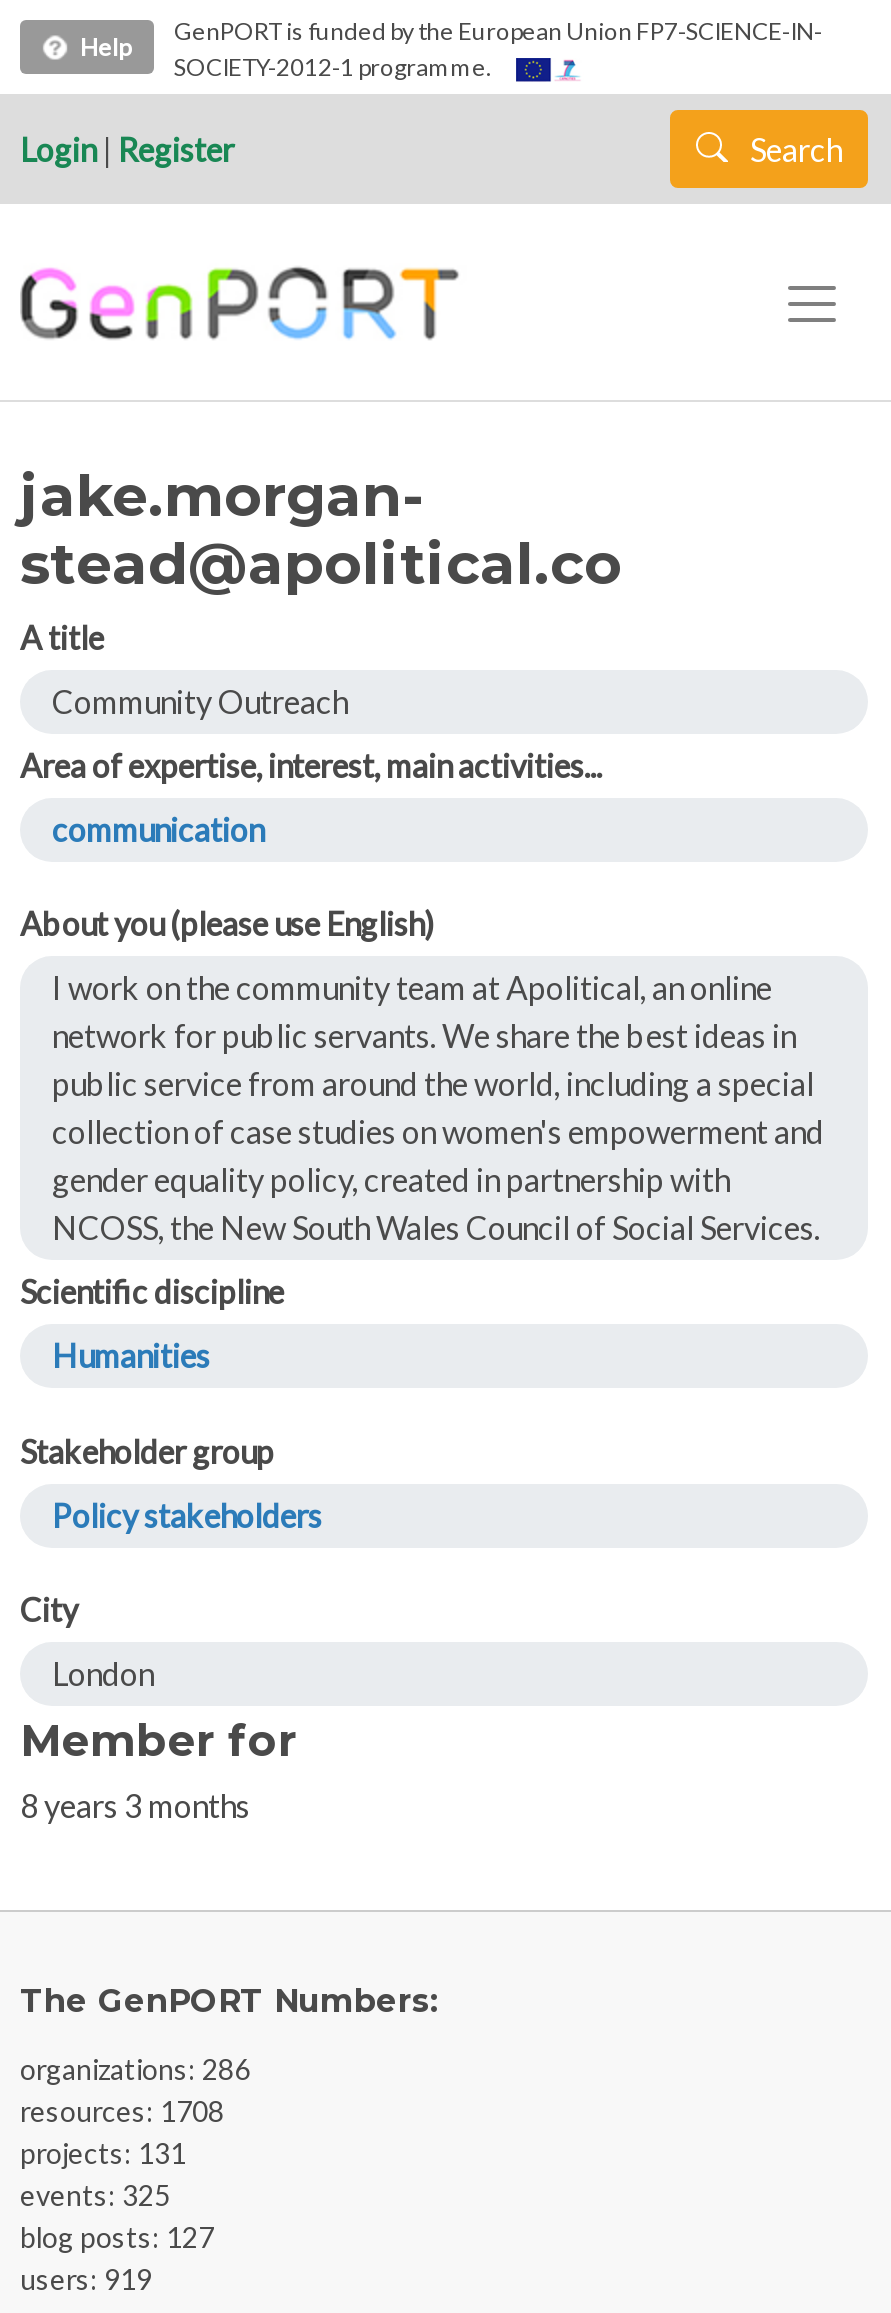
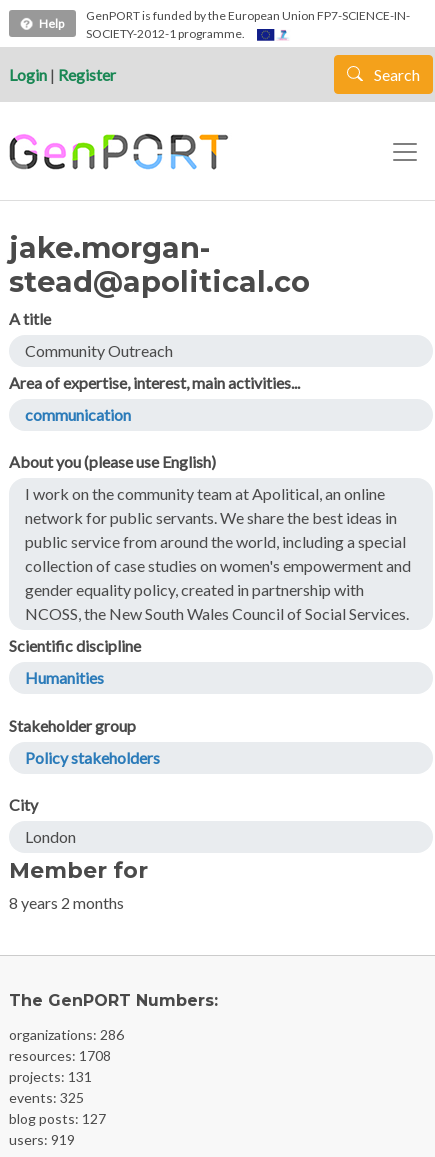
- 8 years 3 months
+ 8 years 2 months
